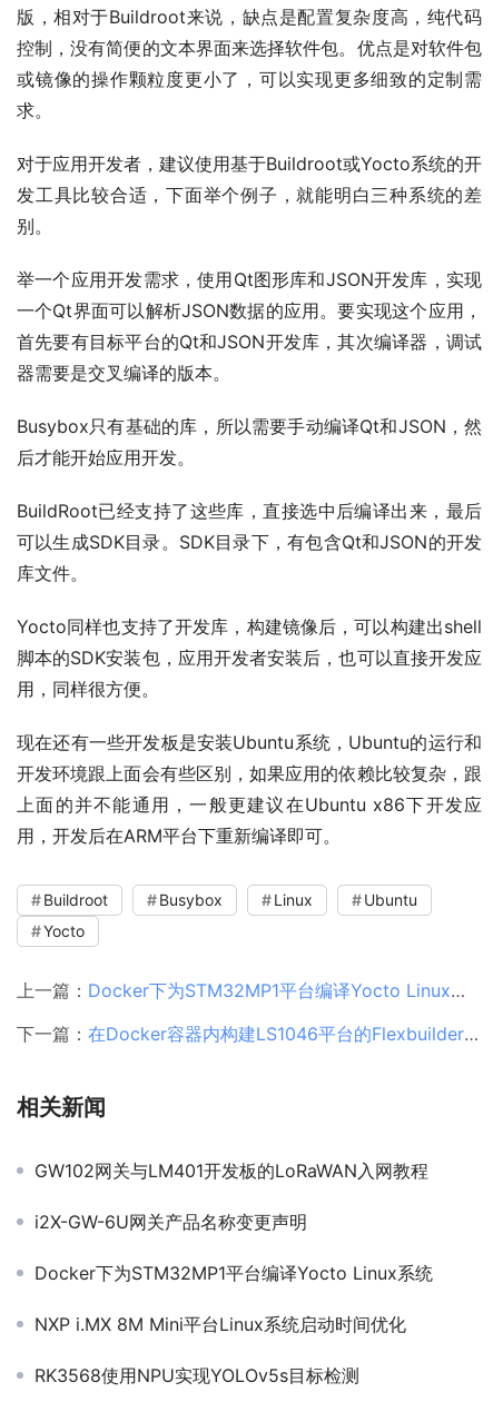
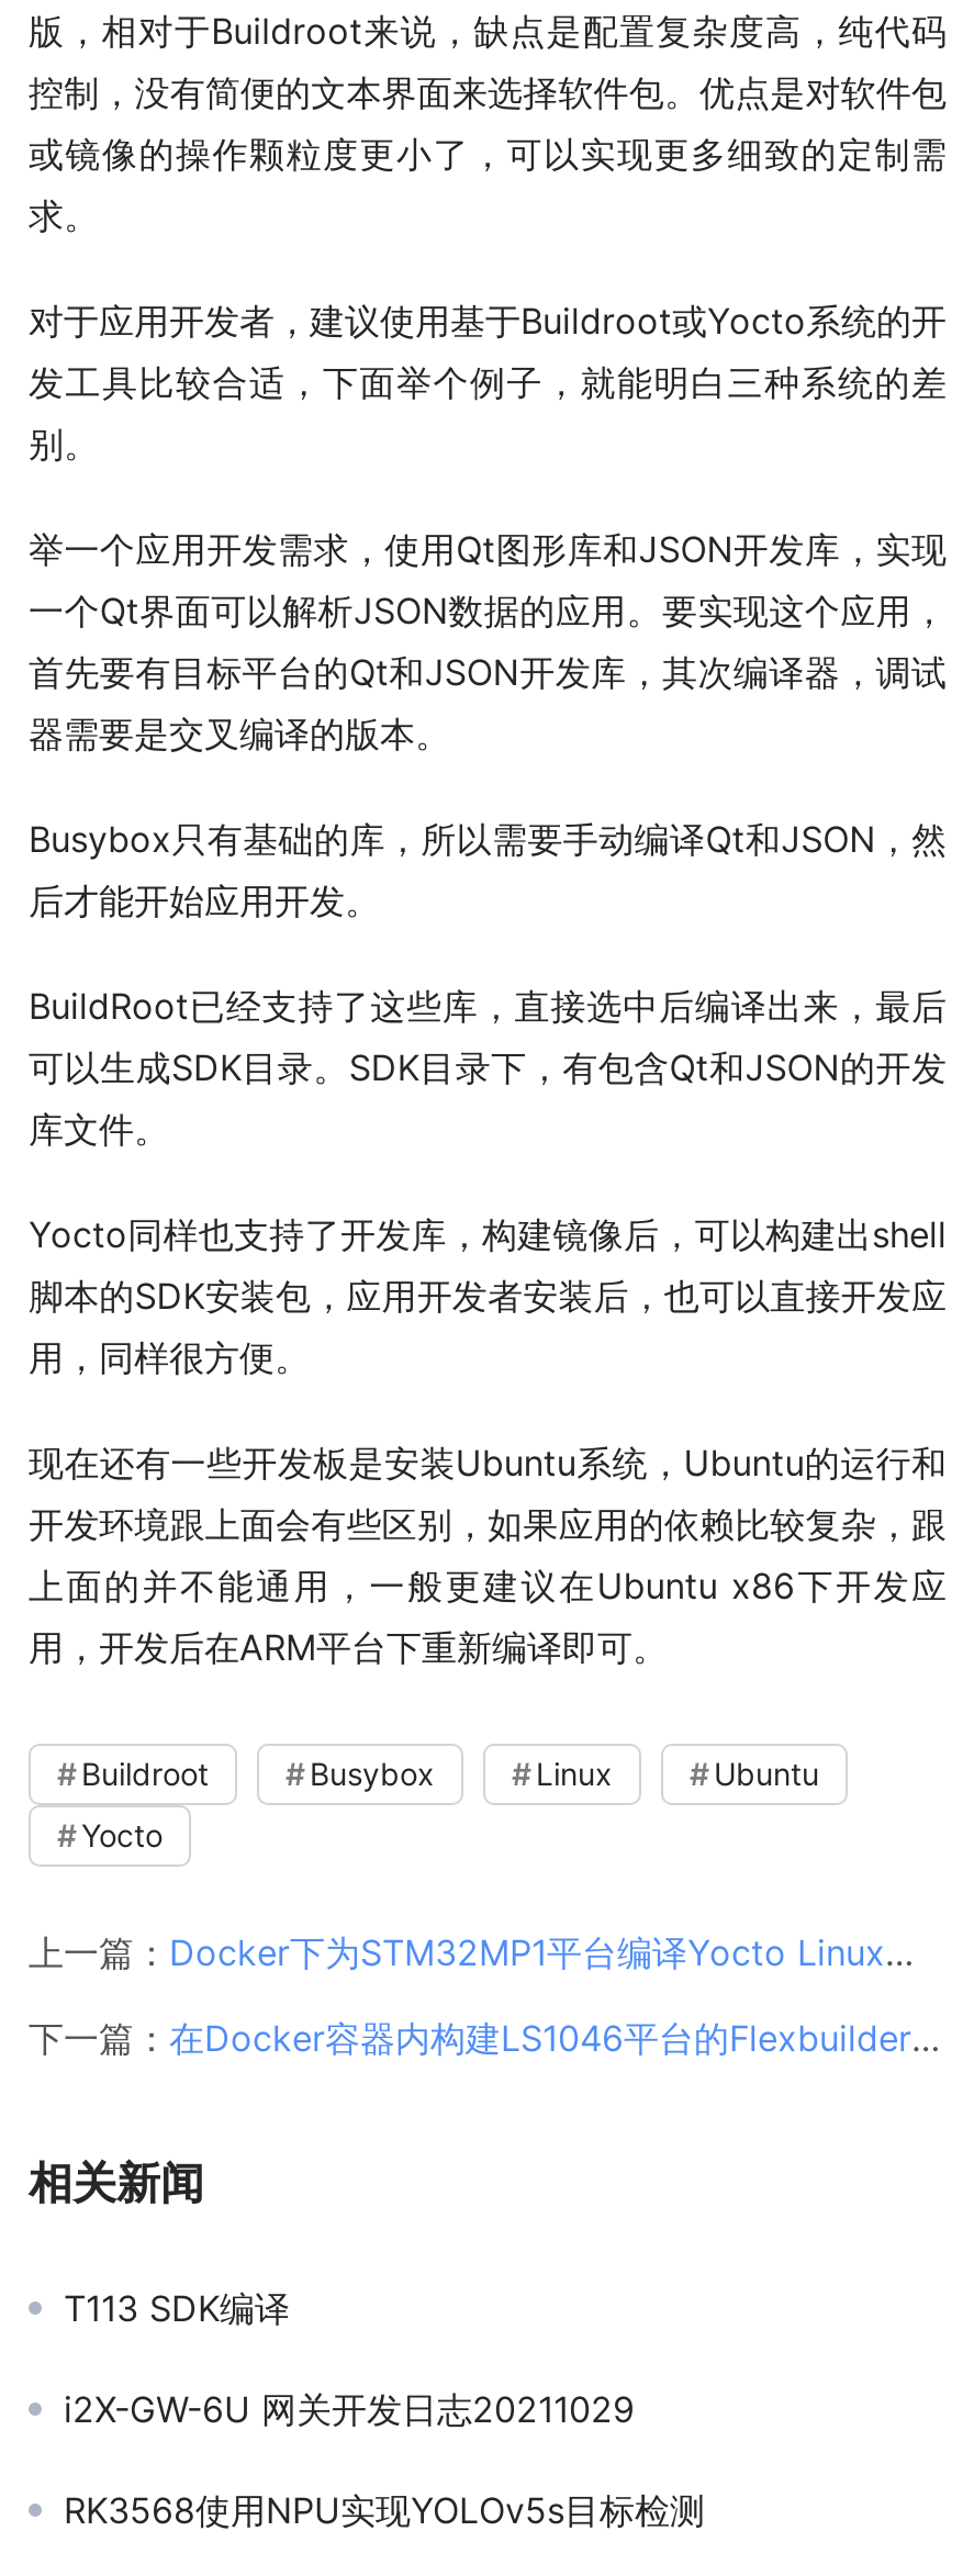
- GW102网关与LM401开发板的LoRaWAN入网教程
- i2X-GW-6U网关产品名称变更声明
- Docker下为STM32MP1平台编译Yocto Linux系统
- NXP i.MX 8M Mini平台Linux系统启动时间优化
+ T113 SDK编译
+ i2X-GW-6U 网关开发日志20211029
